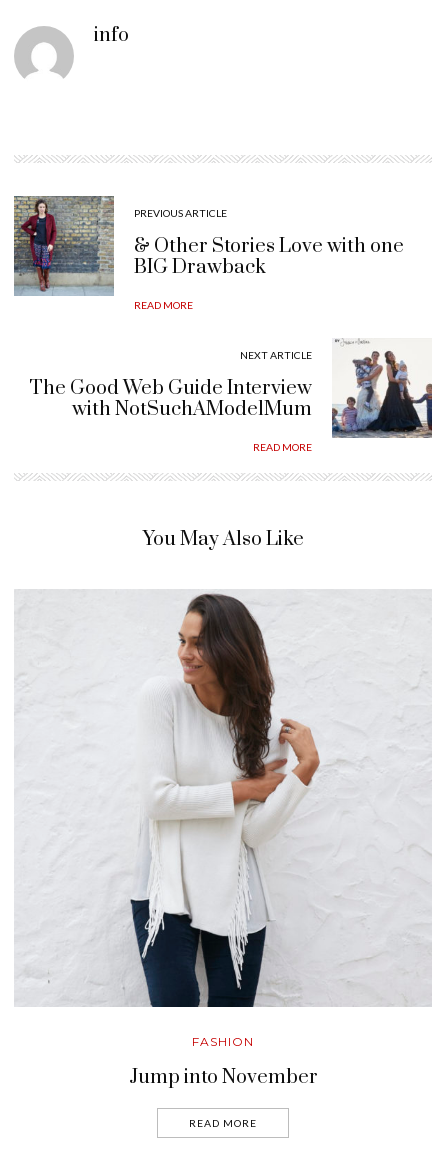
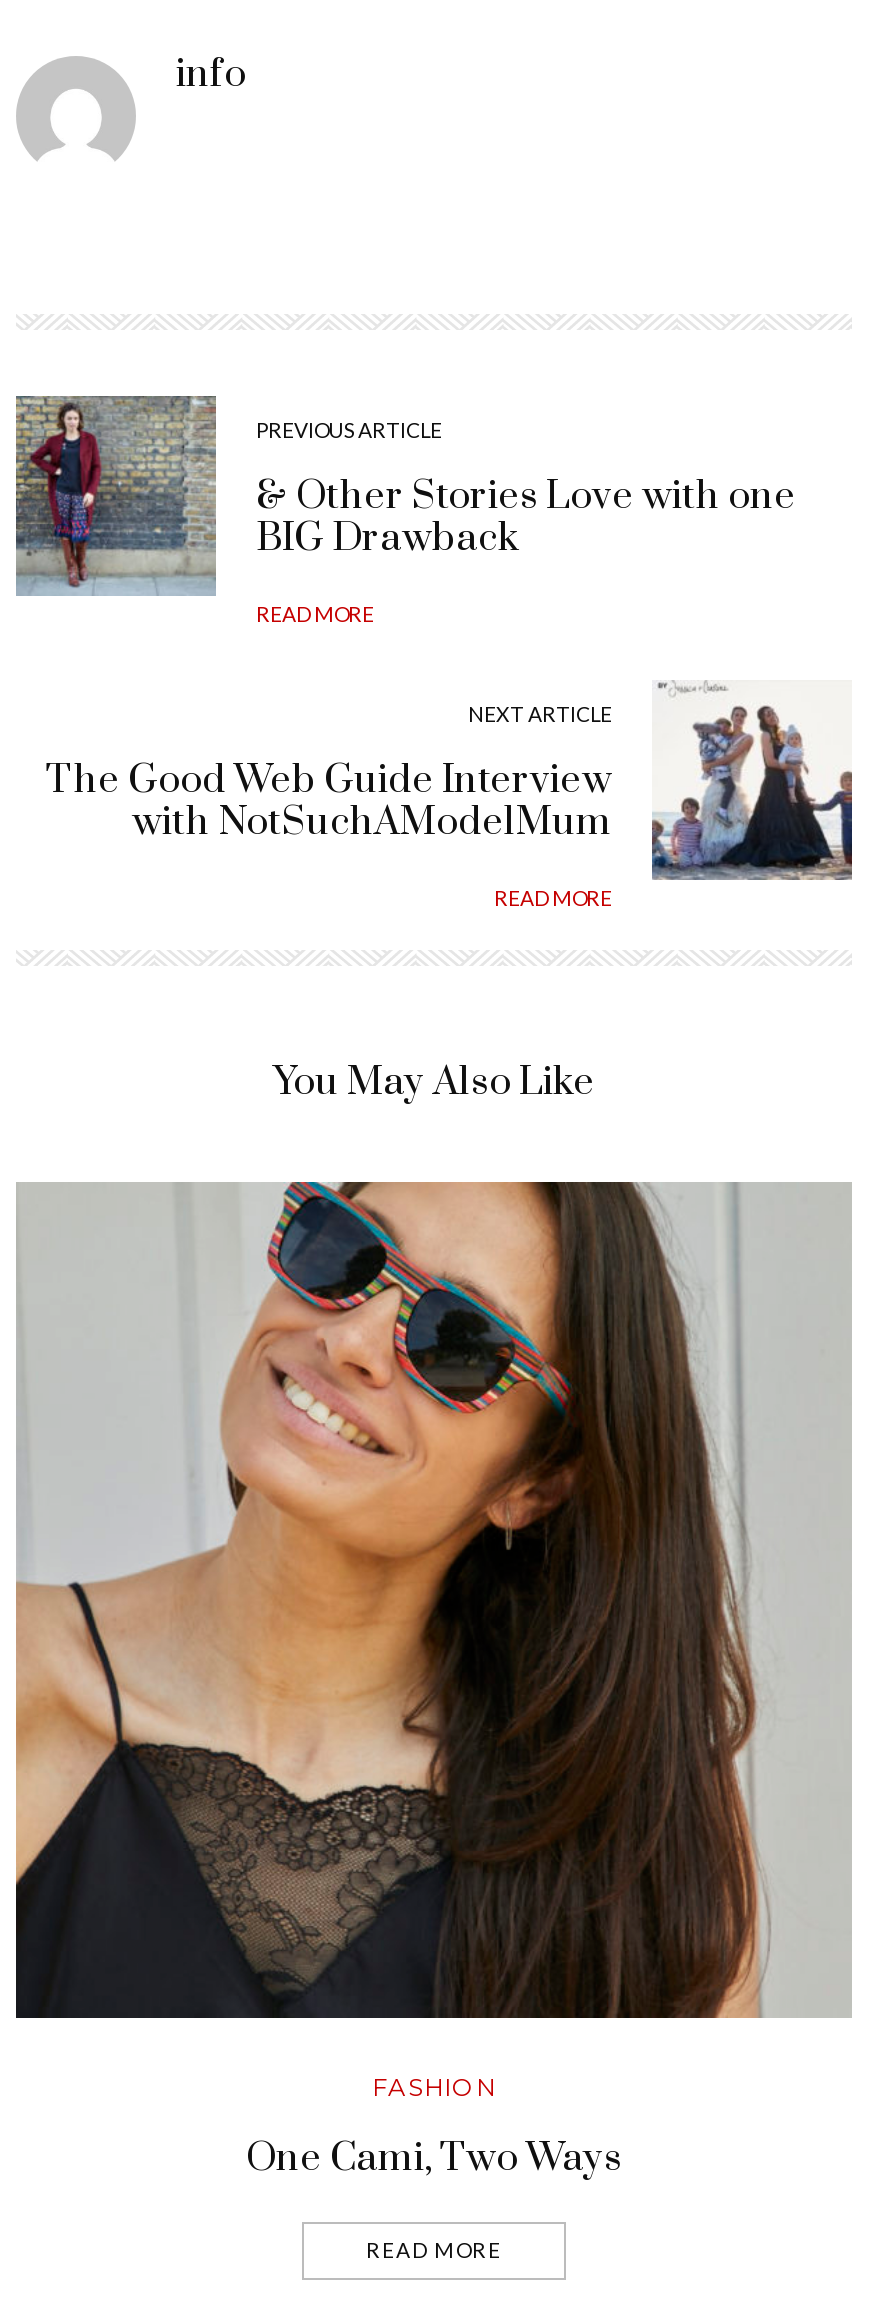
- [image]
+ [image]

- Jump into November
+ One Cami, Two Ways
